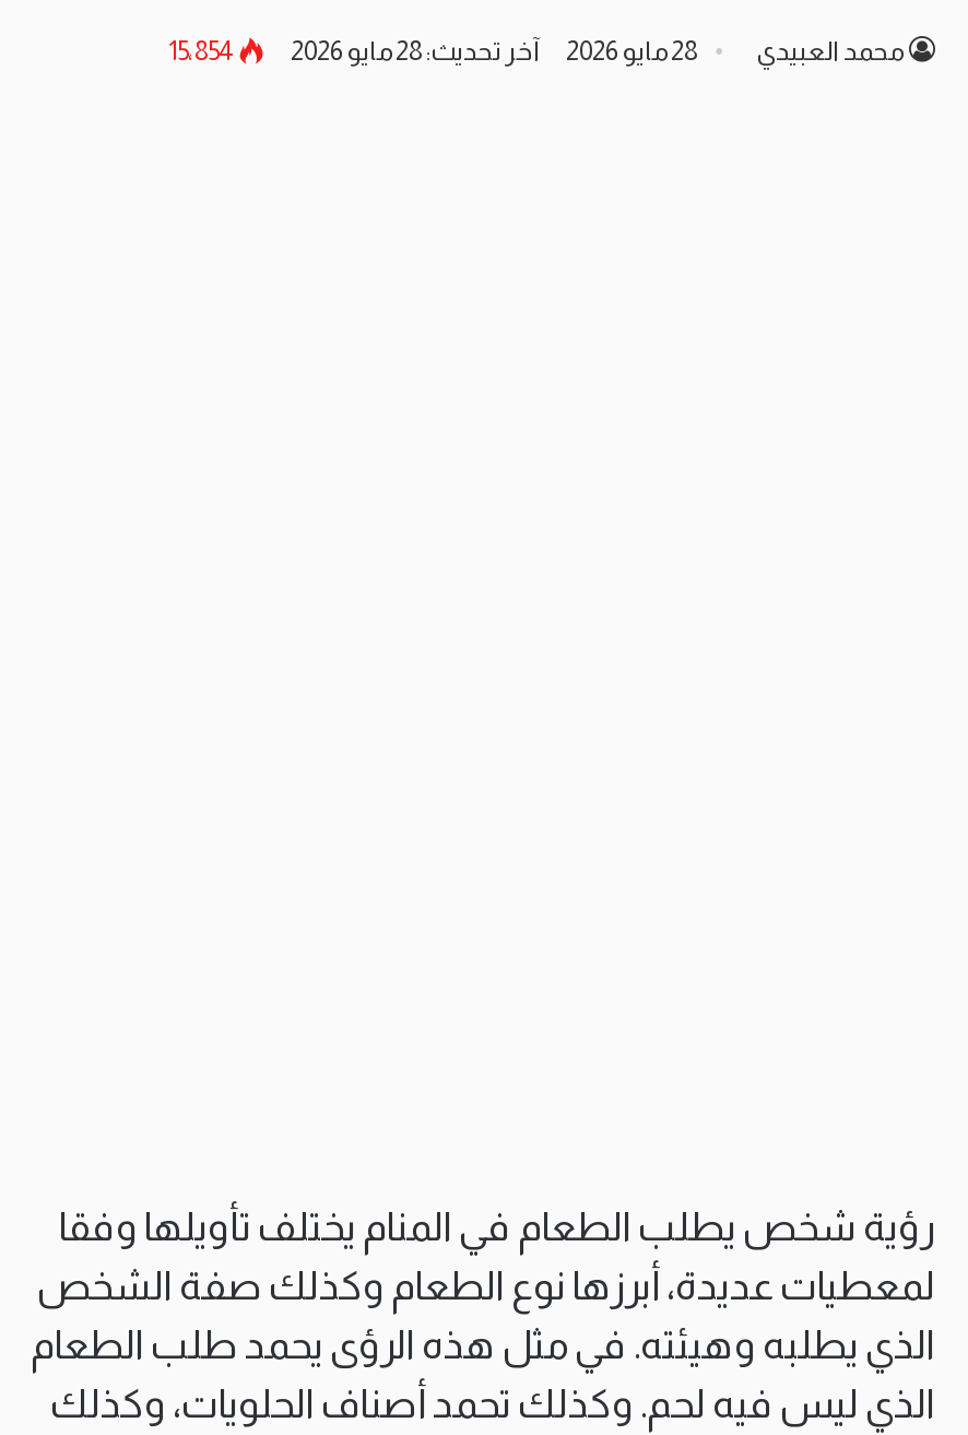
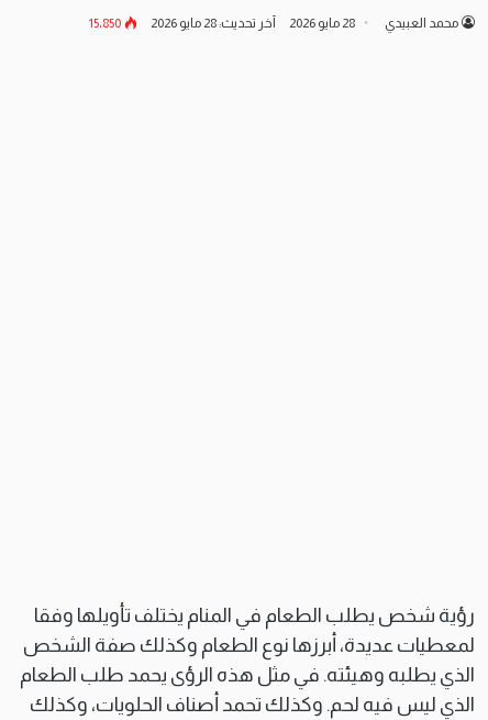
- 15٬854
+ 15٬850
